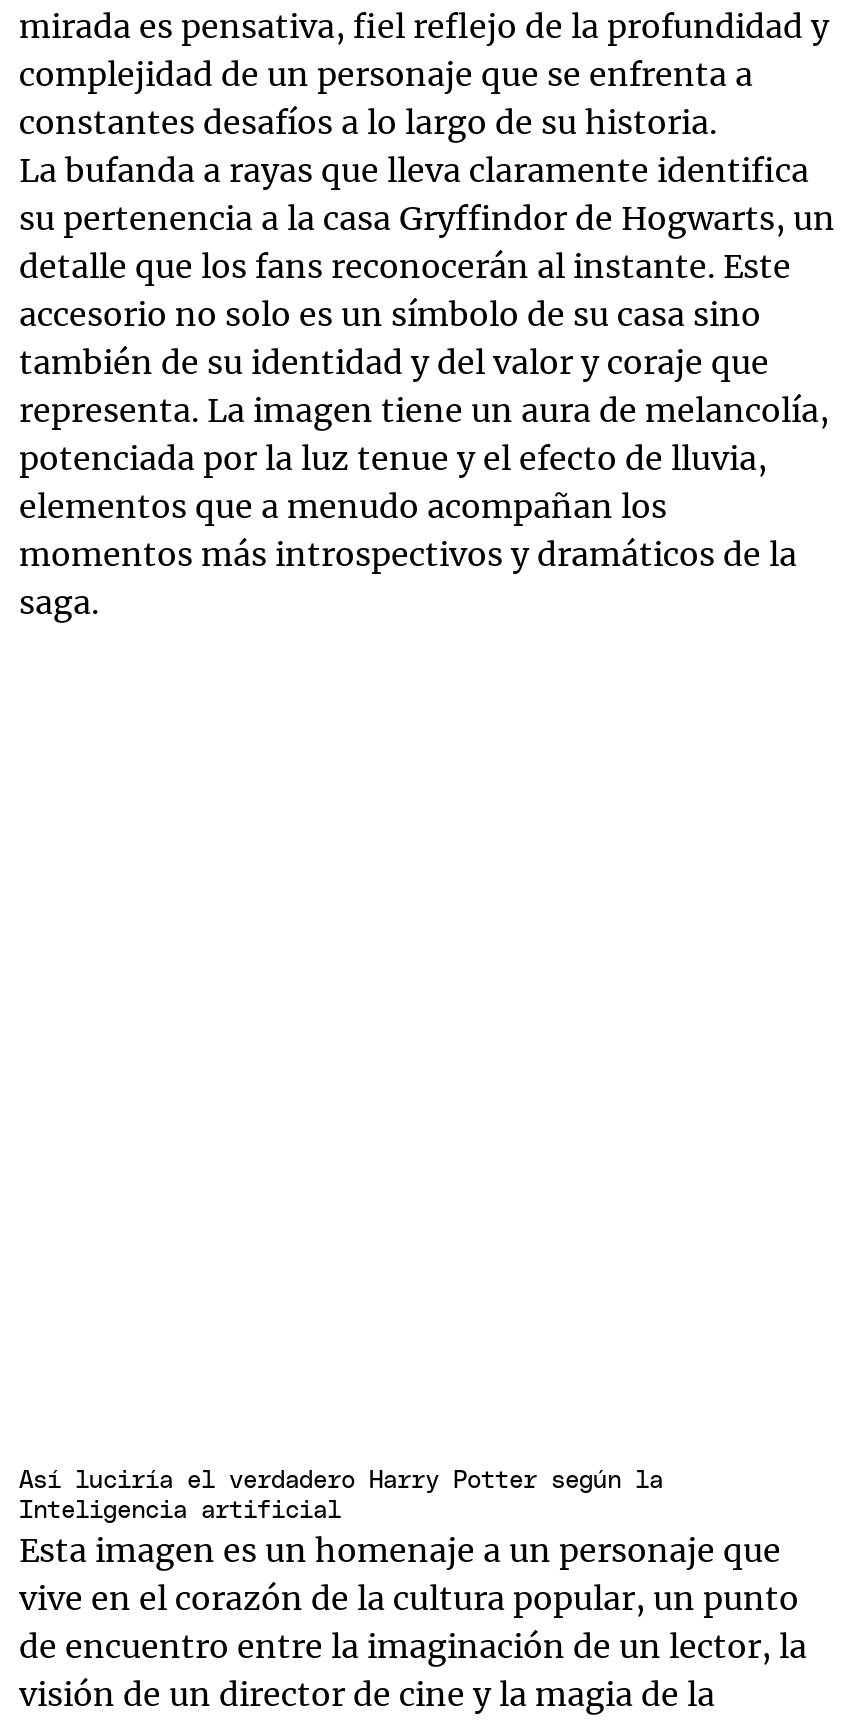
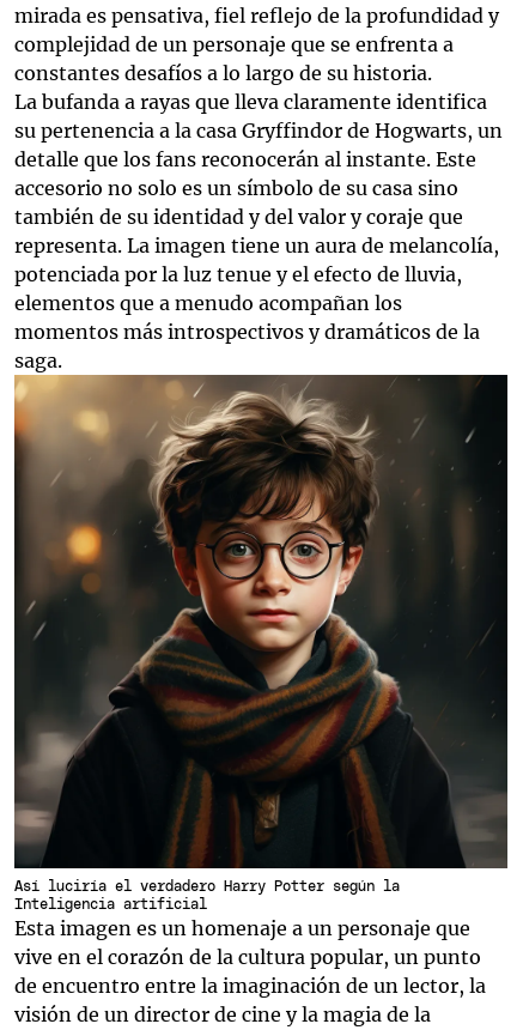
+ [image]
